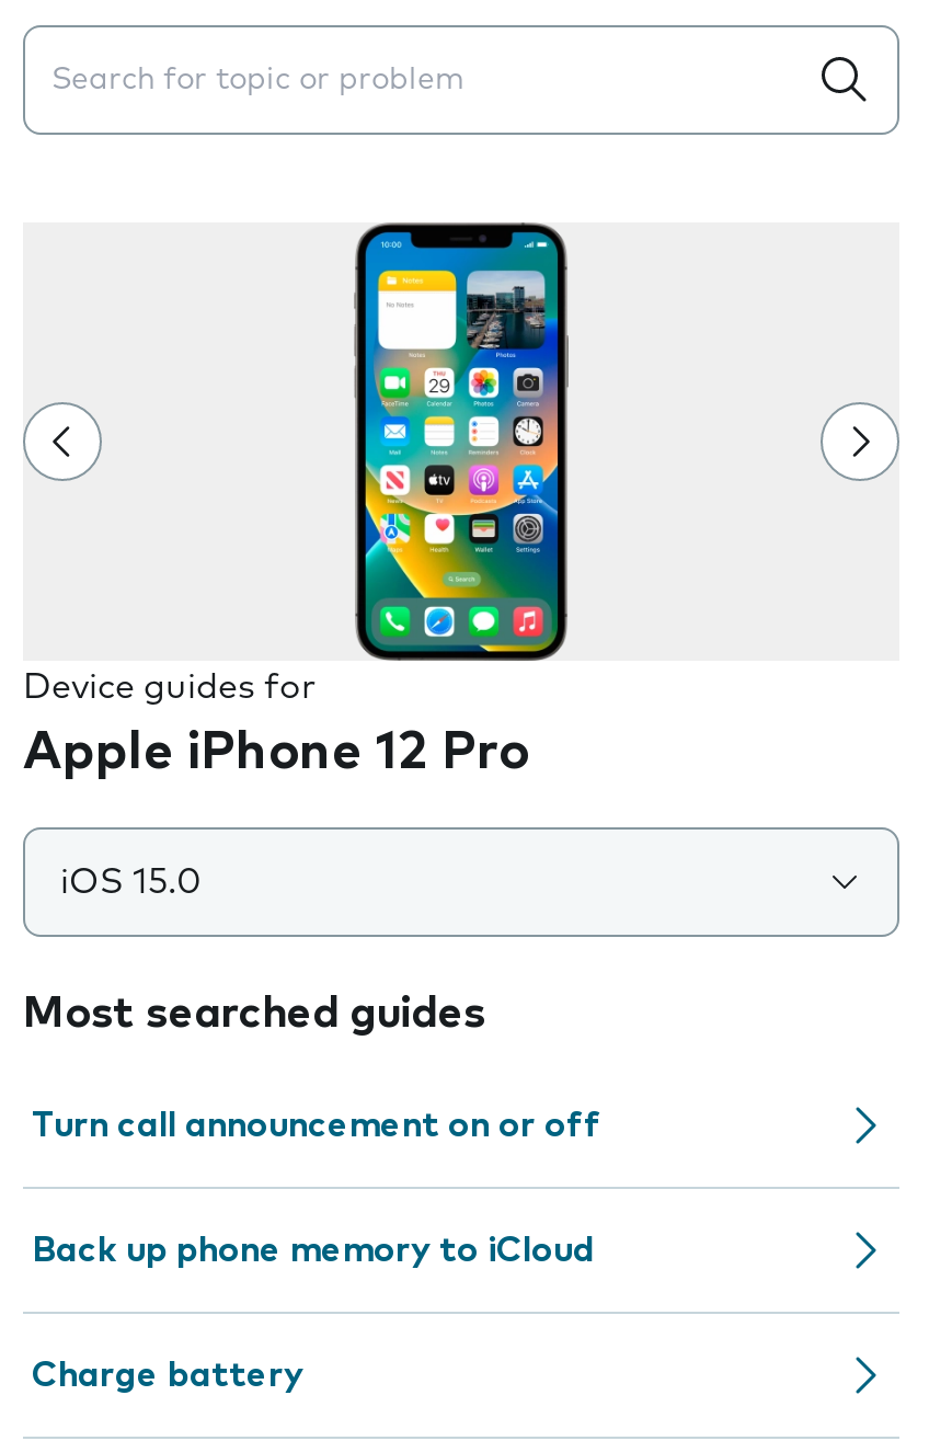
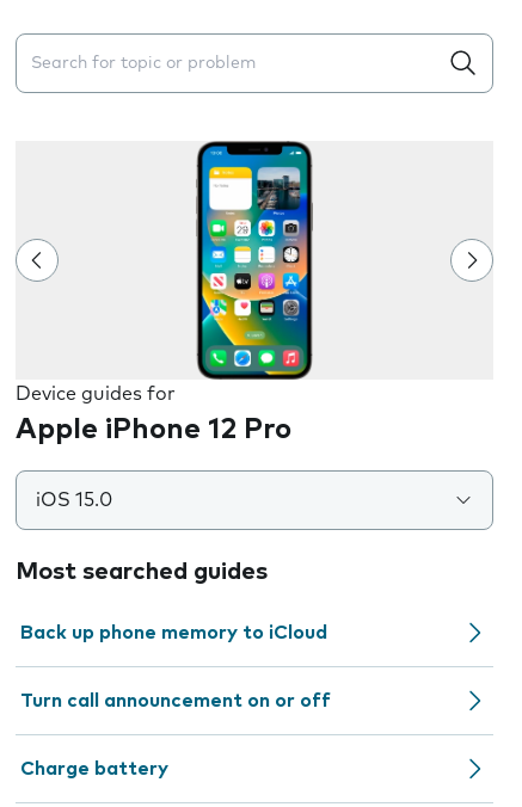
moved down: Turn call announcement on or off

moved up: Back up phone memory to iCloud
